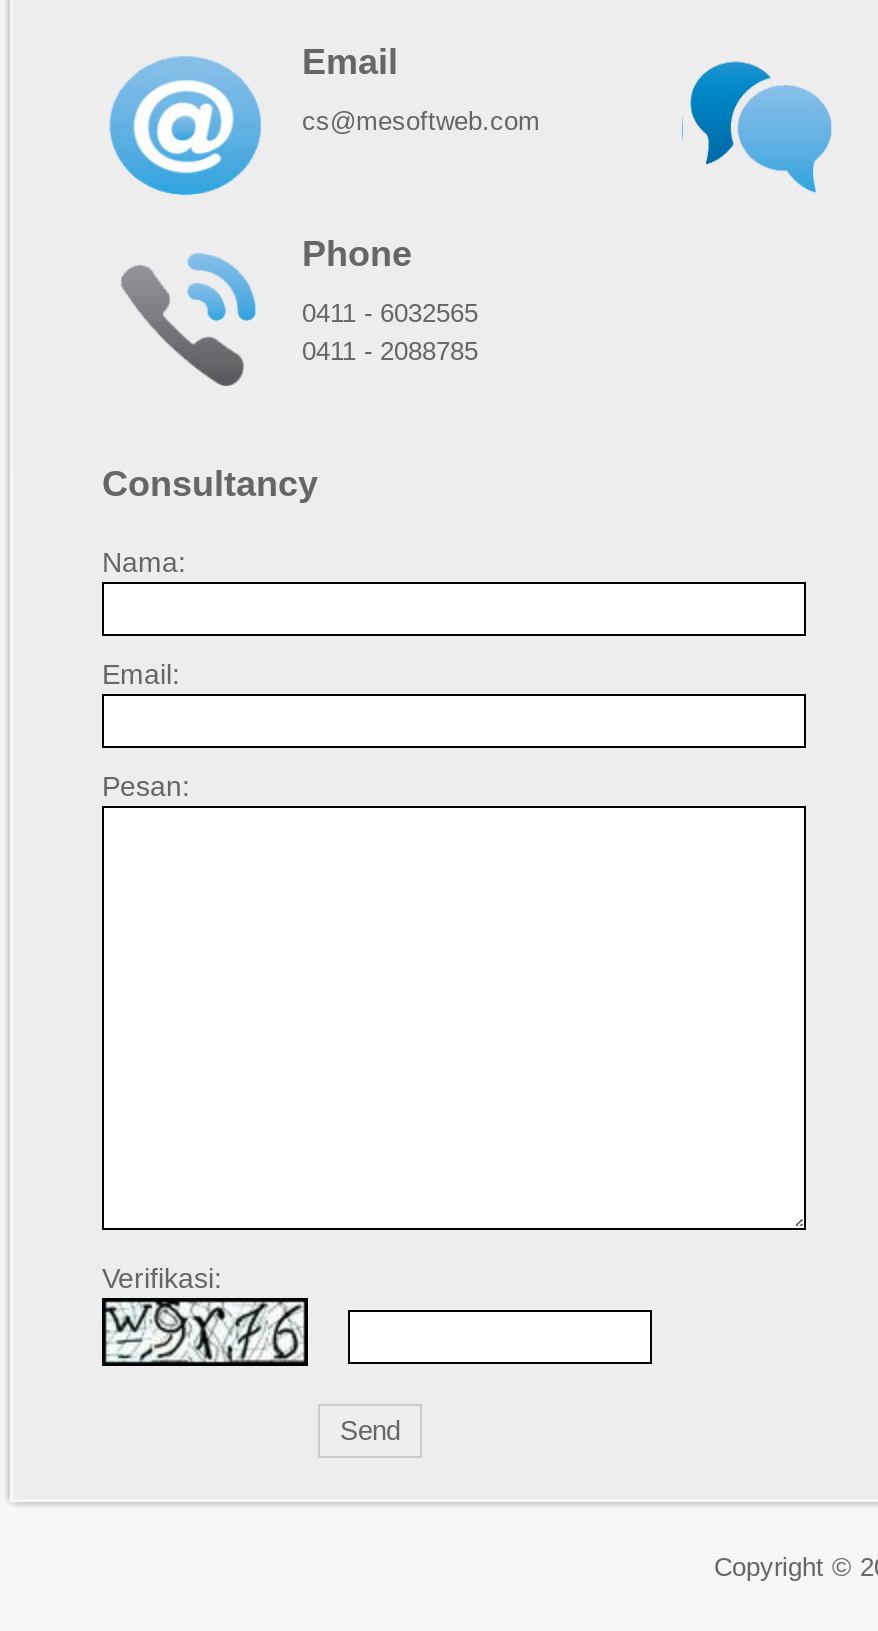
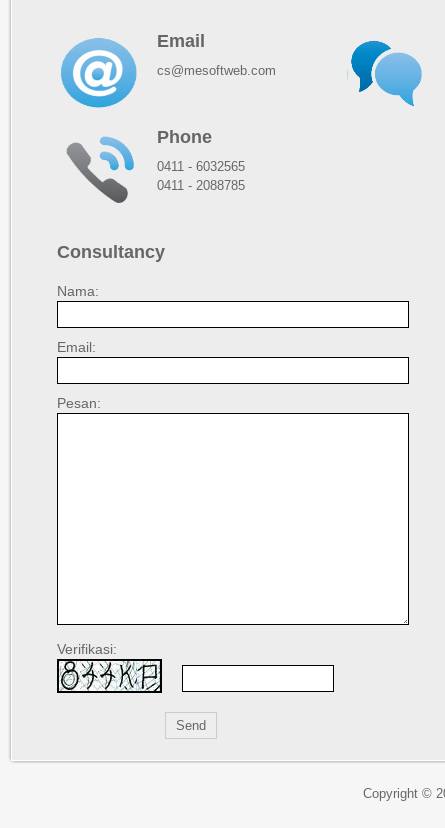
- [image]
+ [image]
